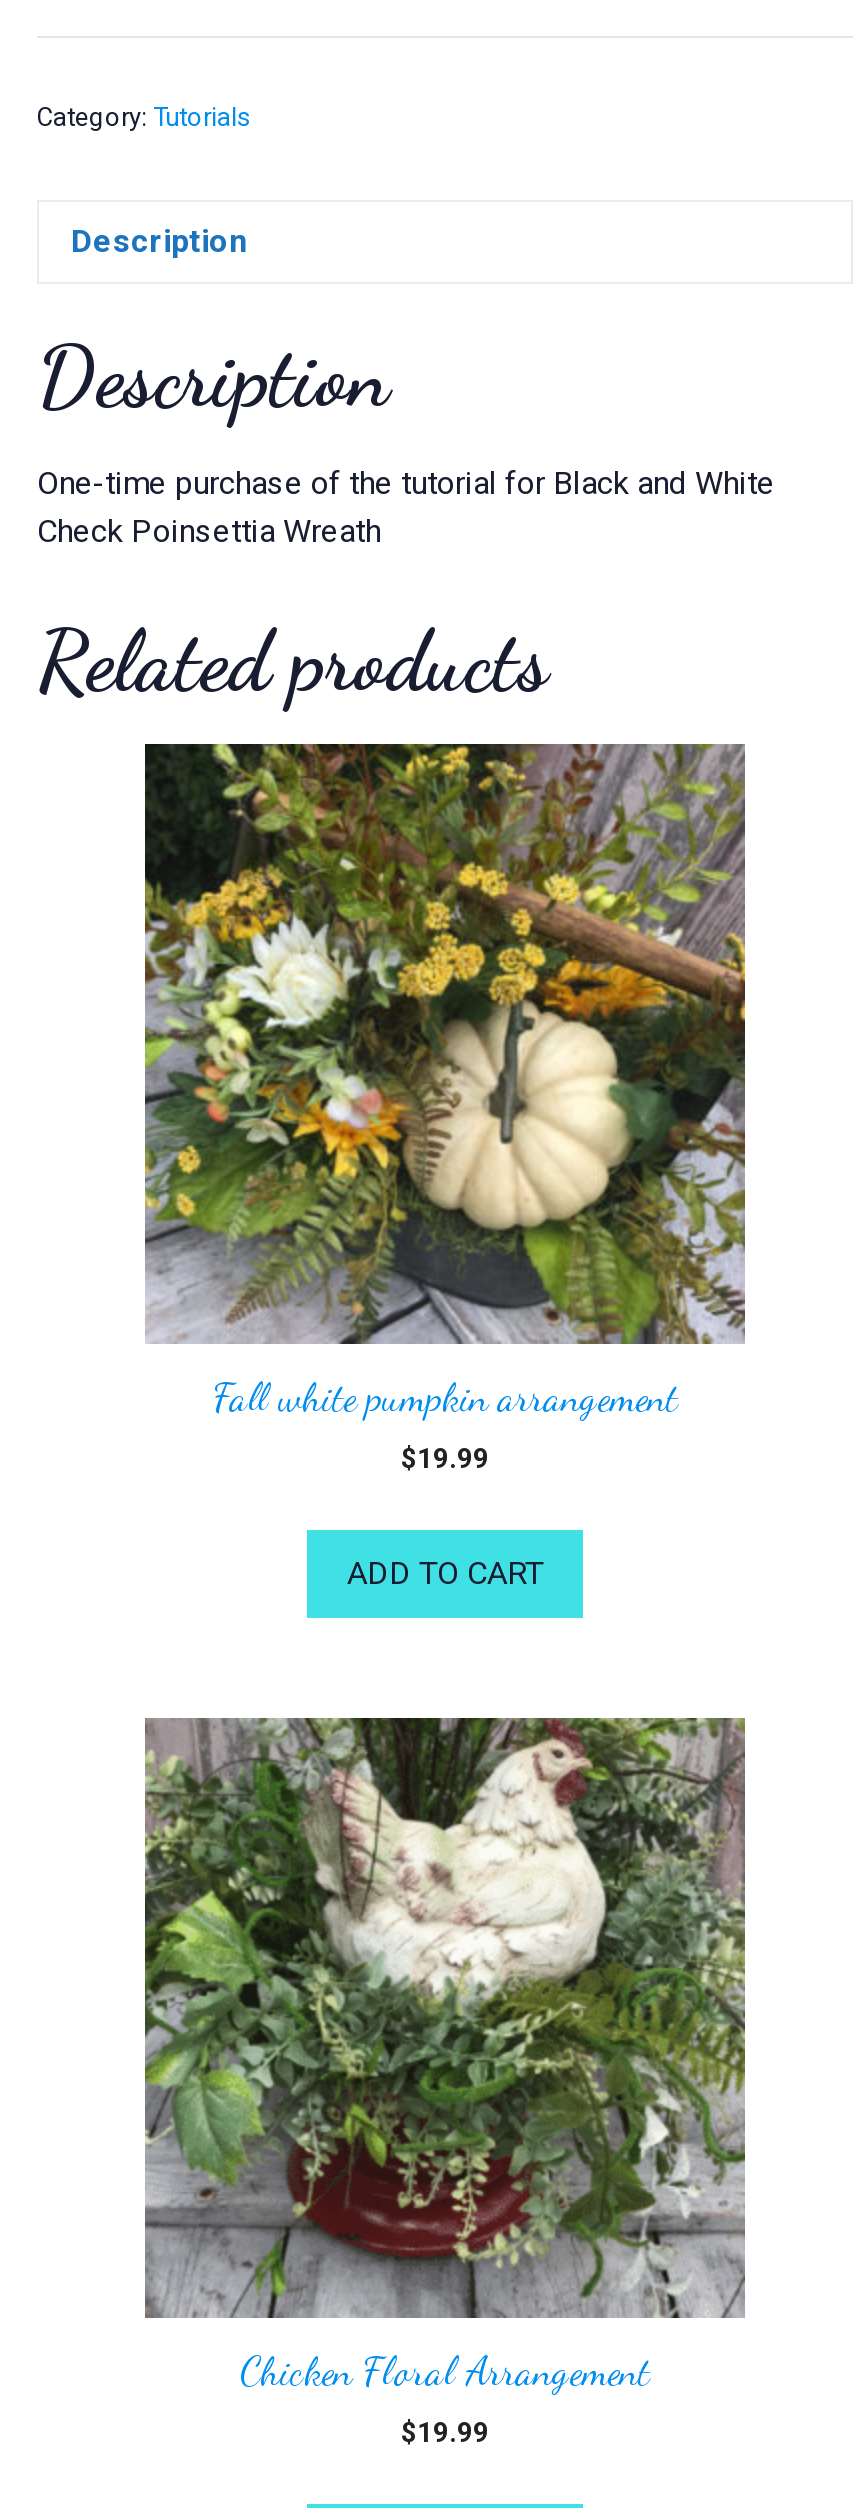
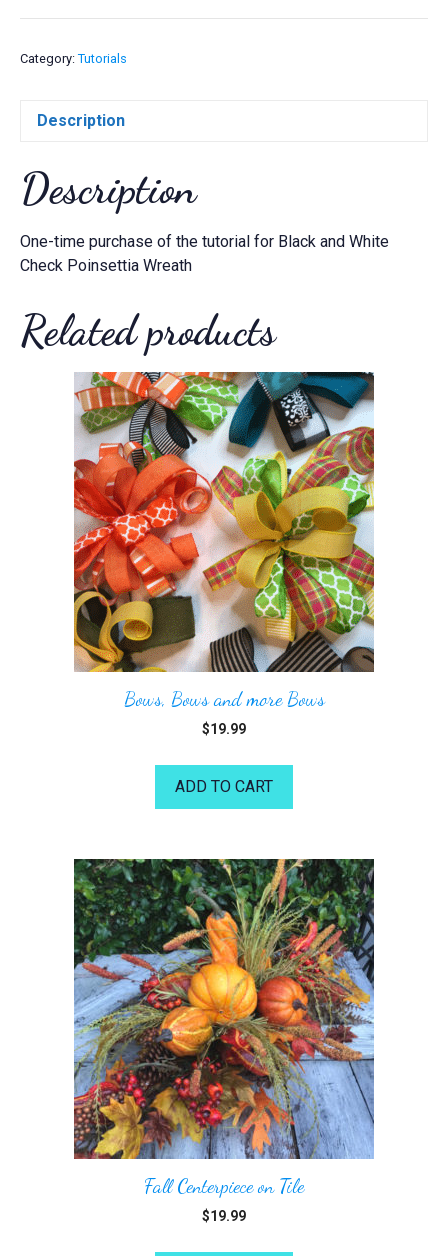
- [image]
- Fall white pumpkin arrangement
+ [image]
+ Bows, Bows and more Bows

- [image]
- Chicken Floral Arrangement
+ [image]
+ Fall Centerpiece on Tile
